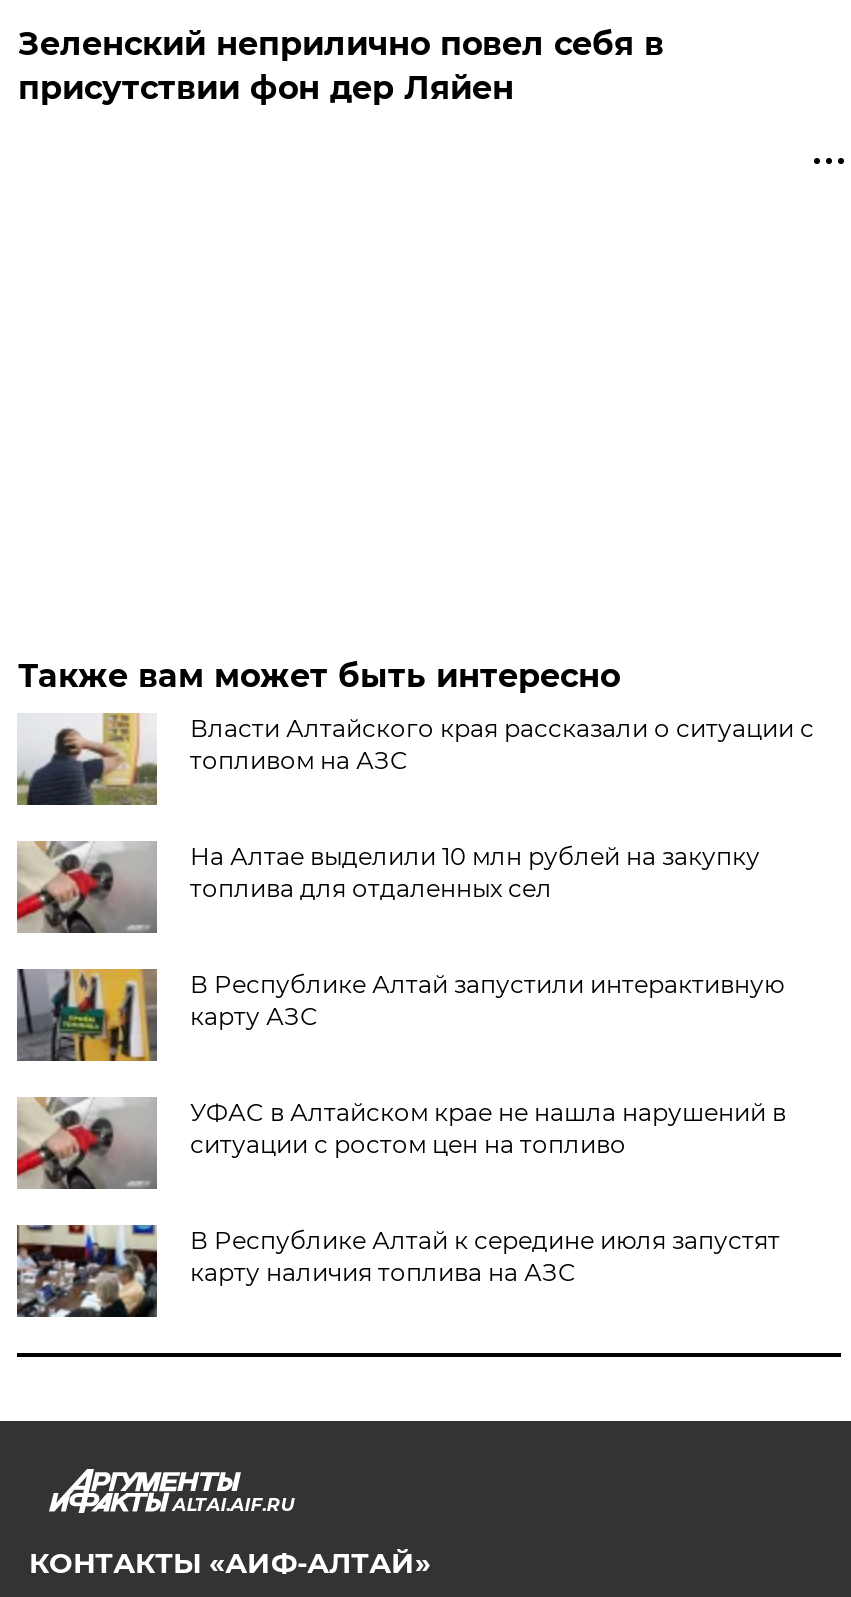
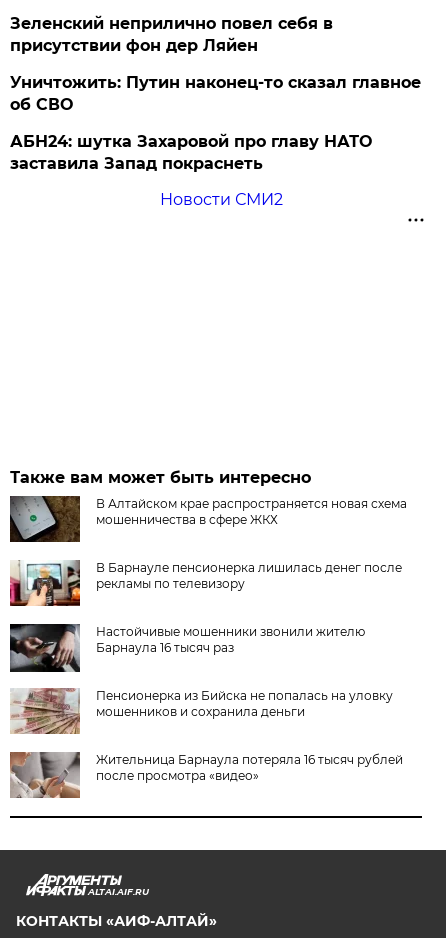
+ Уничтожить: Путин наконец-то сказал главное
+ об СВО
+ АБН24: шутка Захаровой про главу НАТО
+ заставила Запад покраснеть
+ Новости СМИ2

- [image]
- Власти Алтайского края рассказали о ситуации с
- топливом на АЗС
+ [image]
+ В Алтайском крае распространяется новая схема
+ мошенничества в сфере ЖКХ

- [image]
- На Алтае выделили 10 млн рублей на закупку
- топлива для отдаленных сел
+ [image]
+ В Барнауле пенсионерка лишилась денег после
+ рекламы по телевизору

- [image]
- В Республике Алтай запустили интерактивную
- карту АЗС
+ [image]
+ Настойчивые мошенники звонили жителю
+ Барнаула 16 тысяч раз

- [image]
- УФАС в Алтайском крае не нашла нарушений в
- ситуации с ростом цен на топливо
+ [image]
+ Пенсионерка из Бийска не попалась на уловку
+ мошенников и сохранила деньги

- [image]
- В Республике Алтай к середине июля запустят
- карту наличия топлива на АЗС
+ [image]
+ Жительница Барнаула потеряла 16 тысяч рублей
+ после просмотра «видео»
